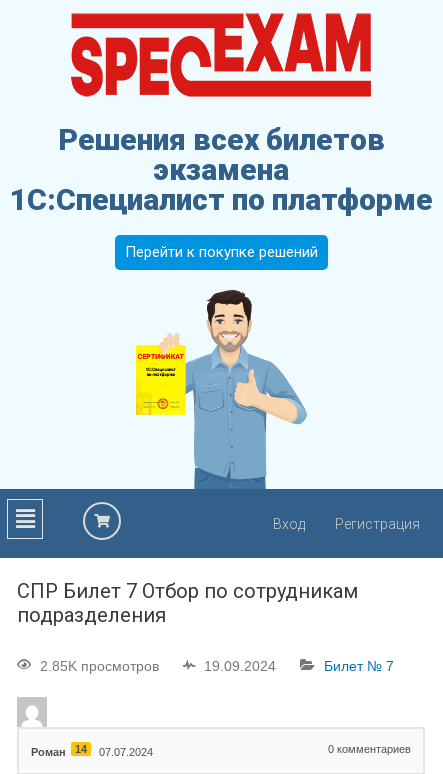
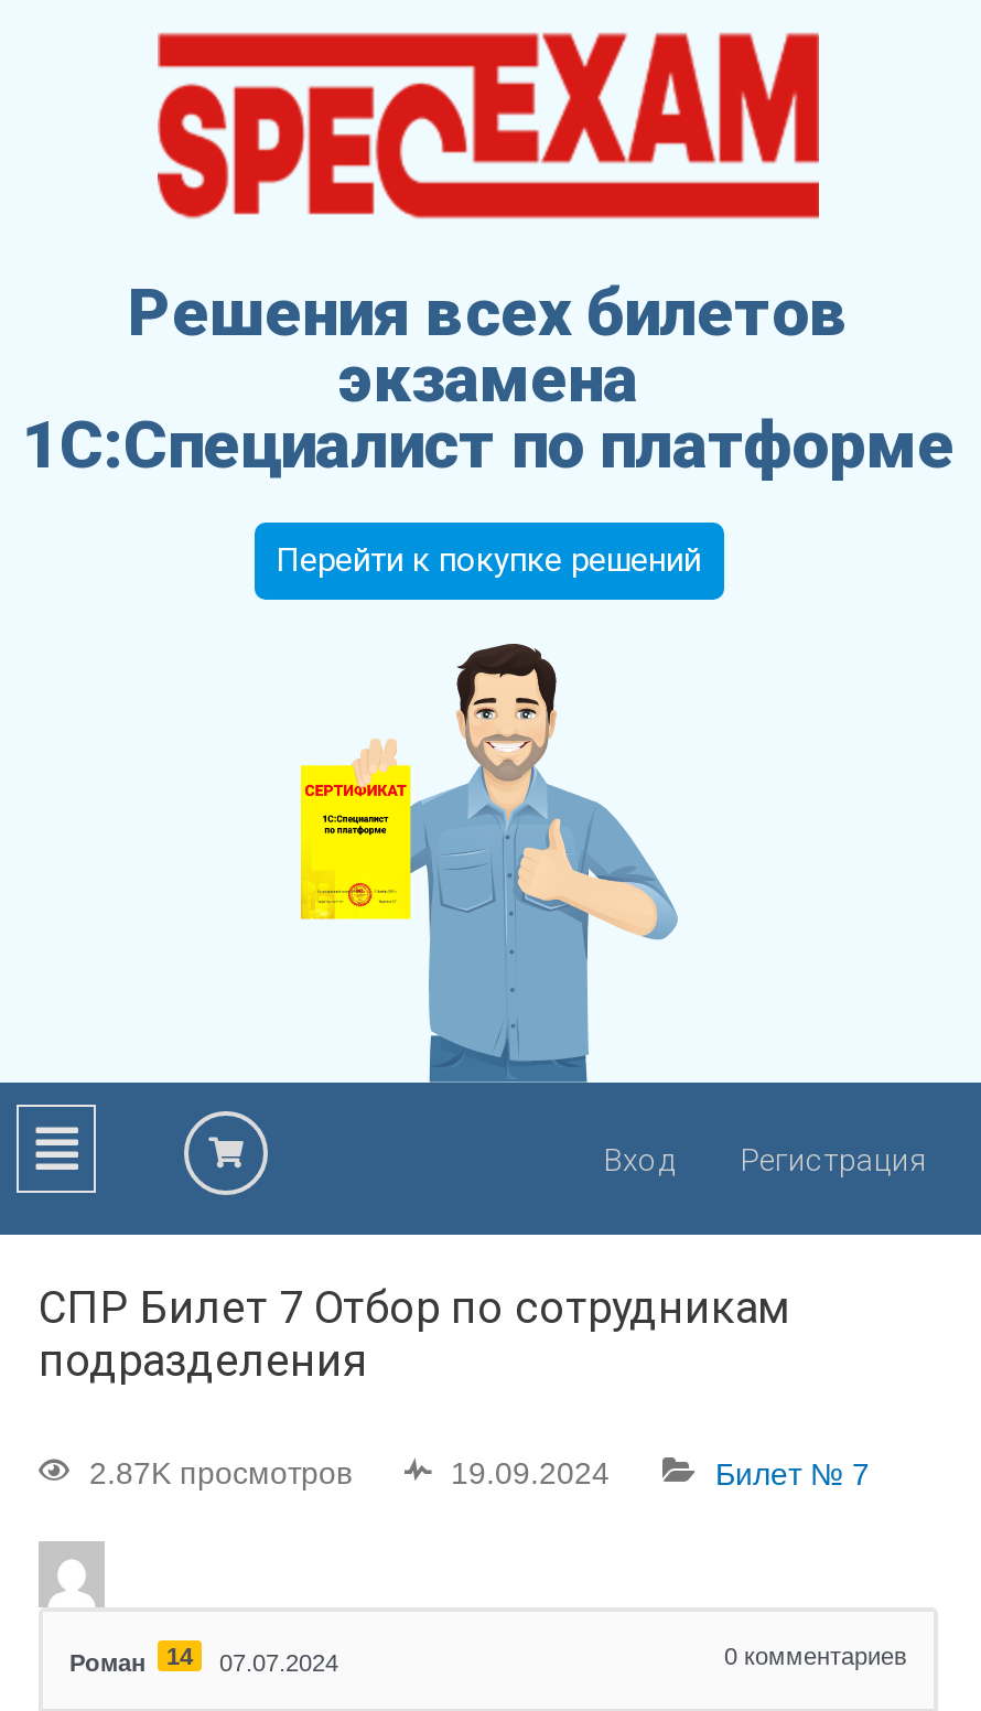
- 2.85K просмотров
+ 2.87K просмотров
